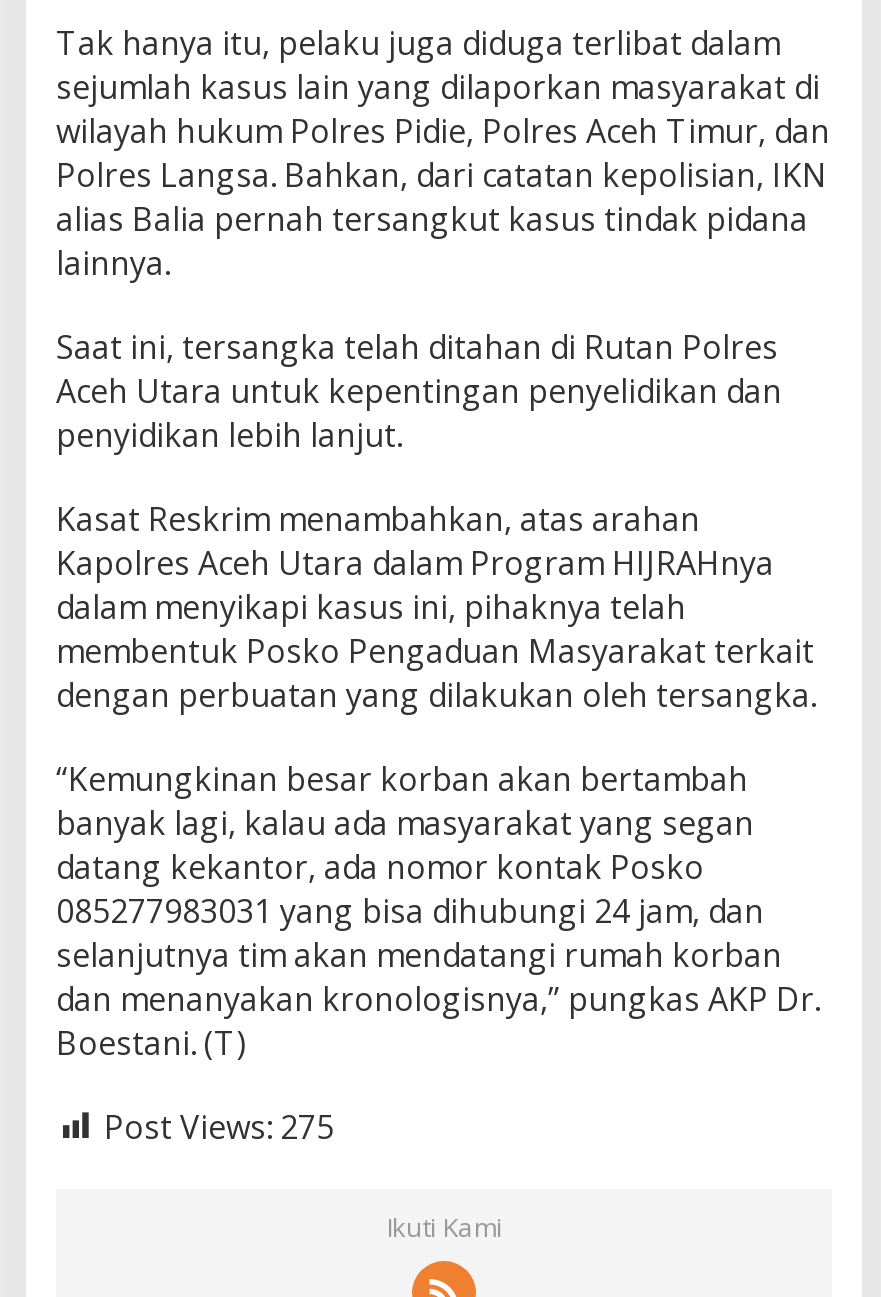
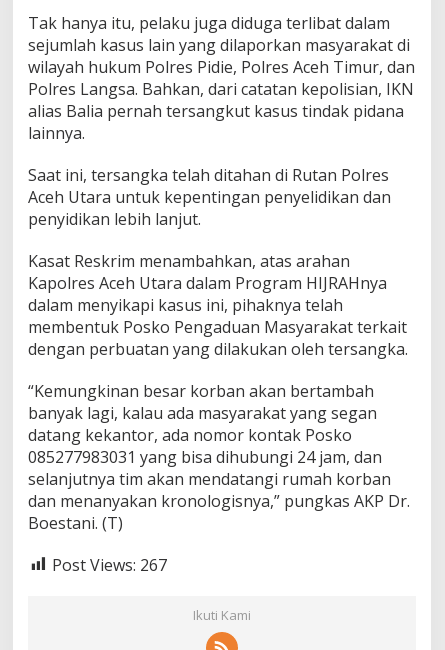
- Post Views: 275
+ Post Views: 267
